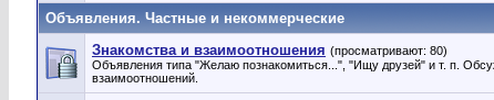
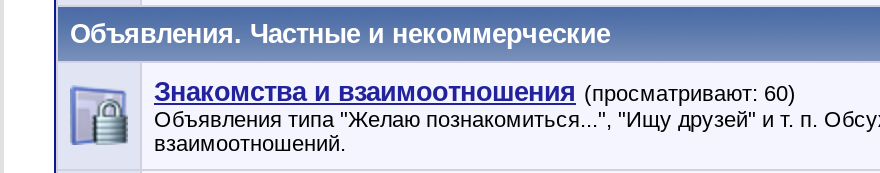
- Знакомства и взаимоотношения (просматривают: 80)
+ Знакомства и взаимоотношения (просматривают: 60)
